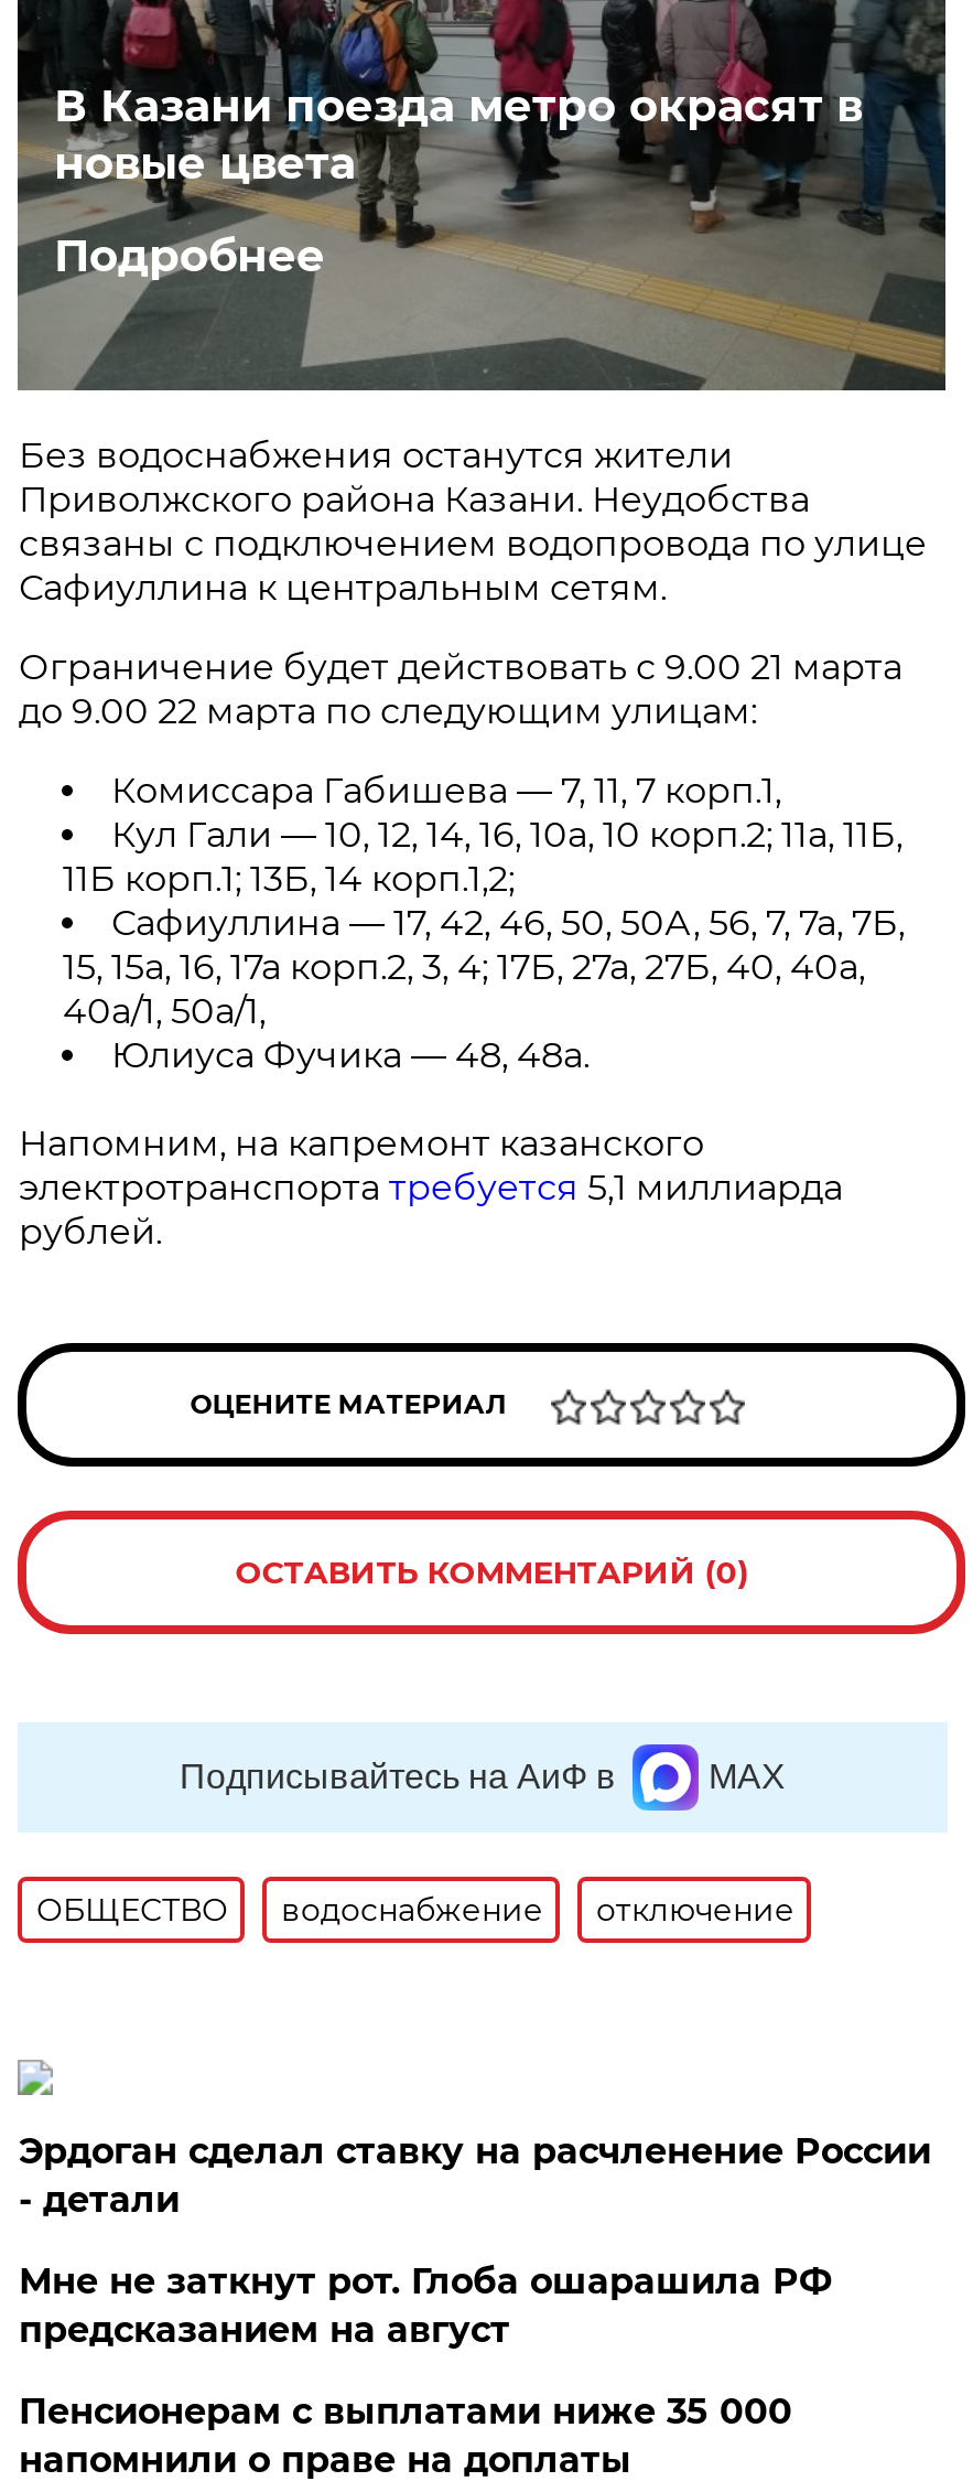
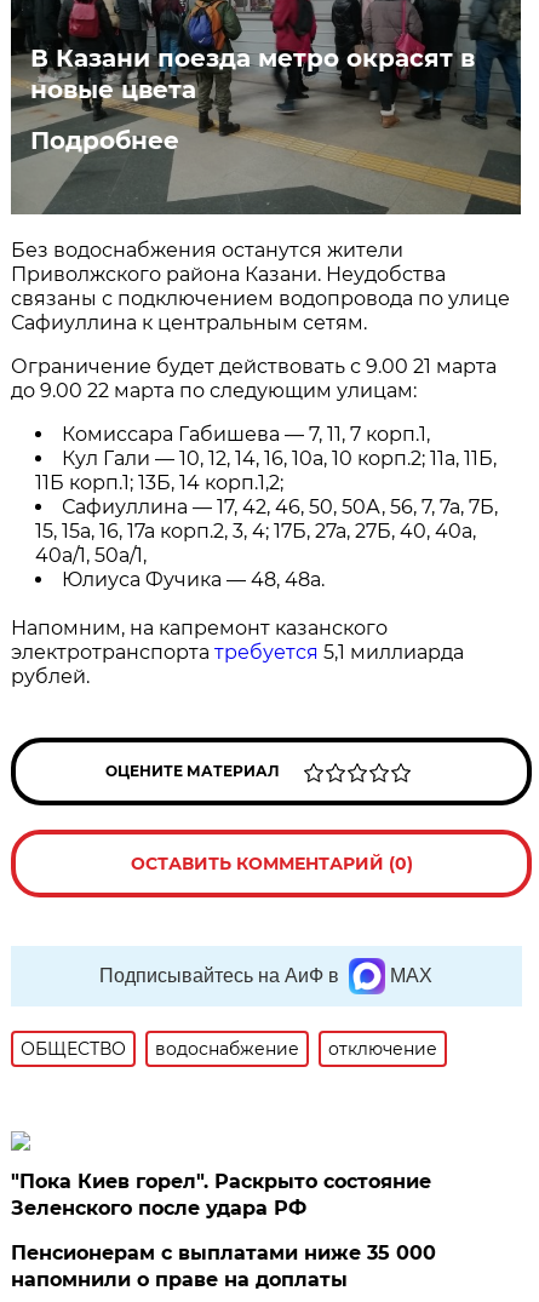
- Эрдоган сделал ставку на расчленение России
- - детали
- Мне не заткнут рот. Глоба ошарашила РФ
- предсказанием на август
+ "Пока Киев горел". Раскрыто состояние
+ Зеленского после удара РФ
